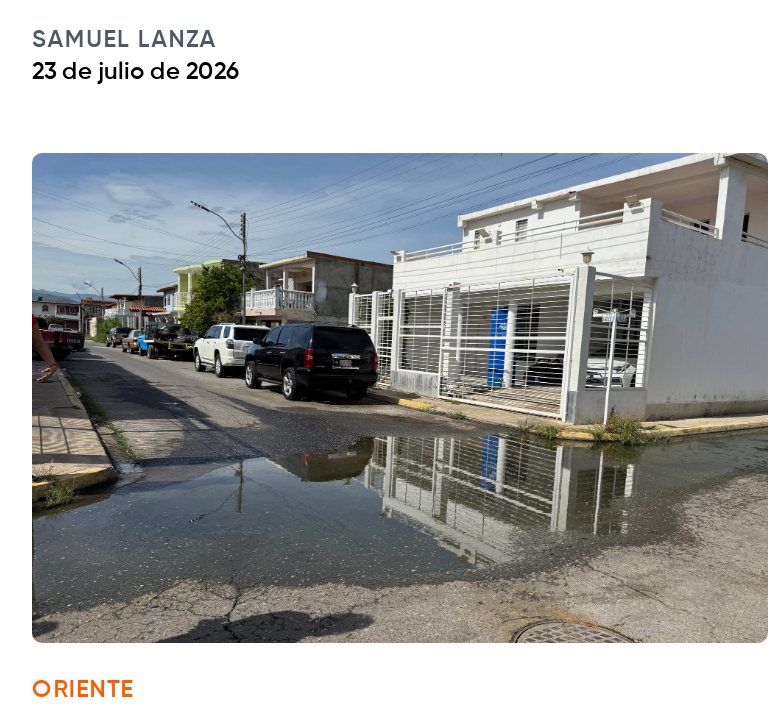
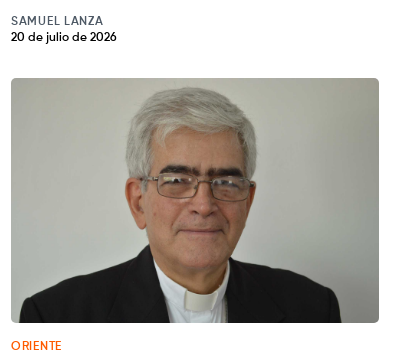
- 23 de julio de 2026
+ 20 de julio de 2026

- [image]
+ [image]
